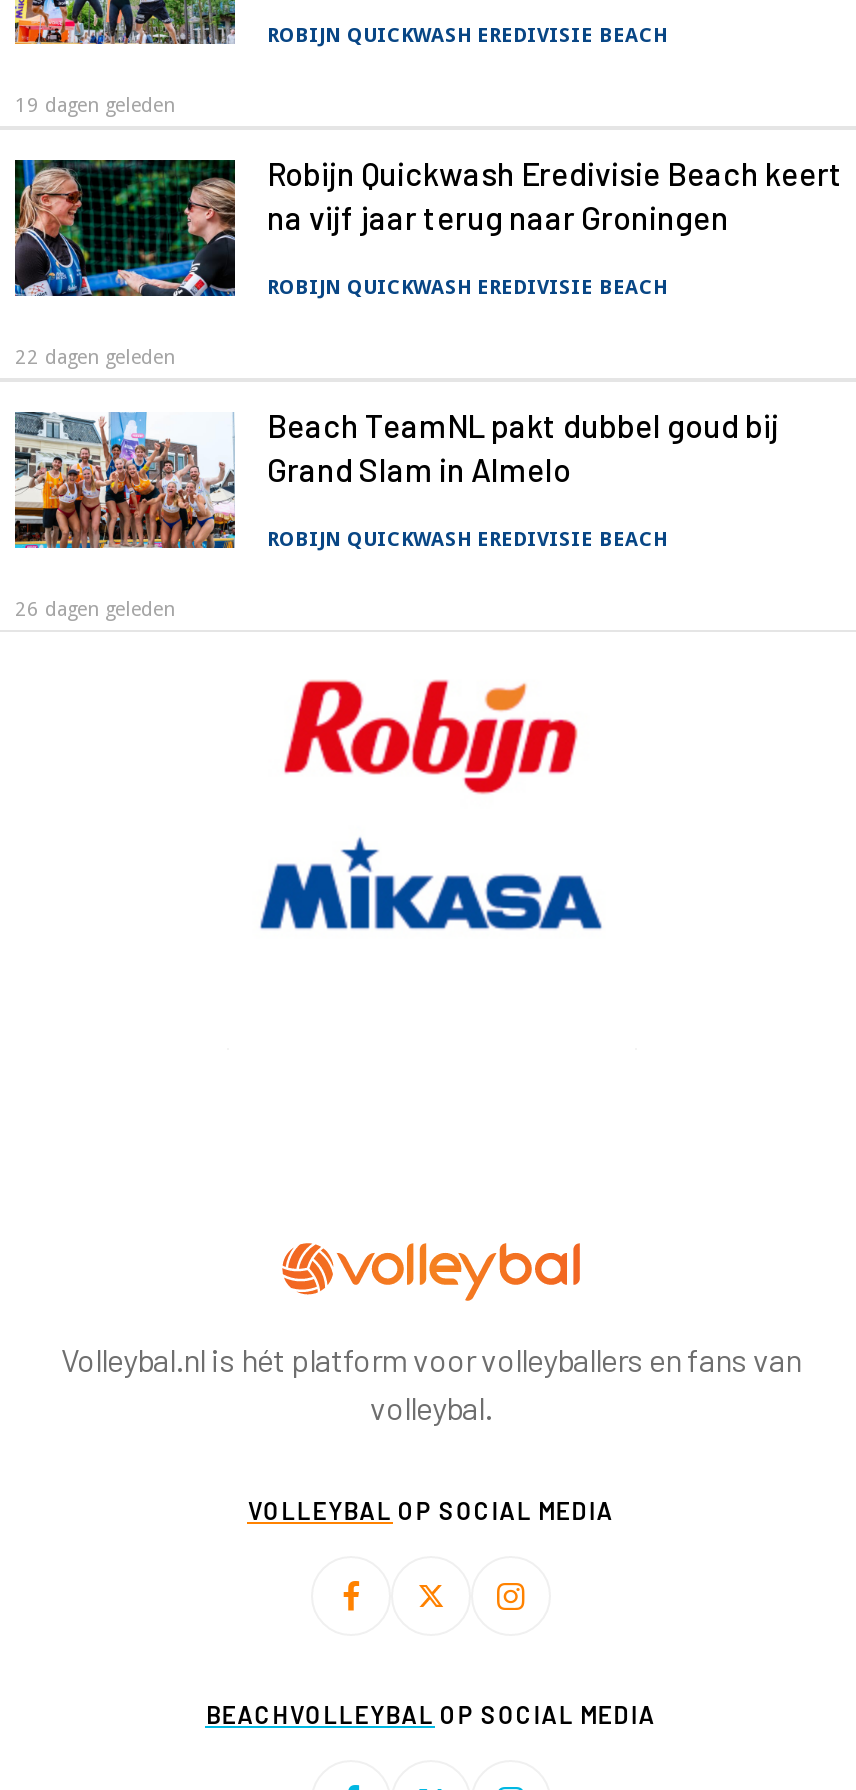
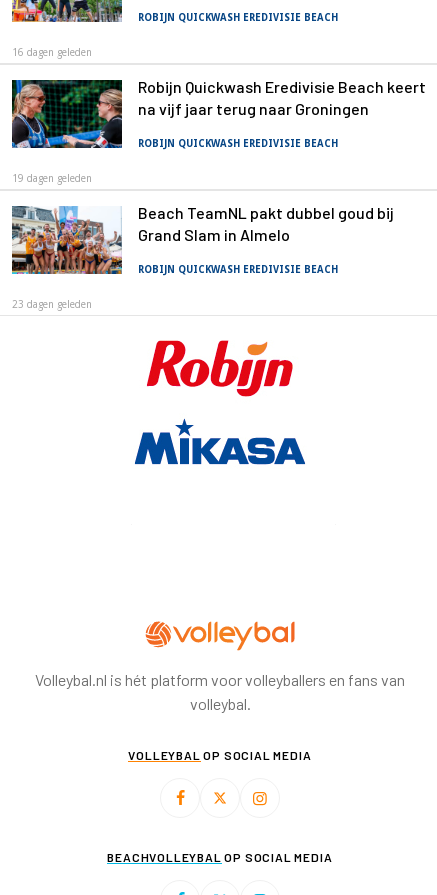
+ 16 dagen geleden

moved down: 19 dagen geleden

- 22 dagen geleden

- 26 dagen geleden
+ 23 dagen geleden
